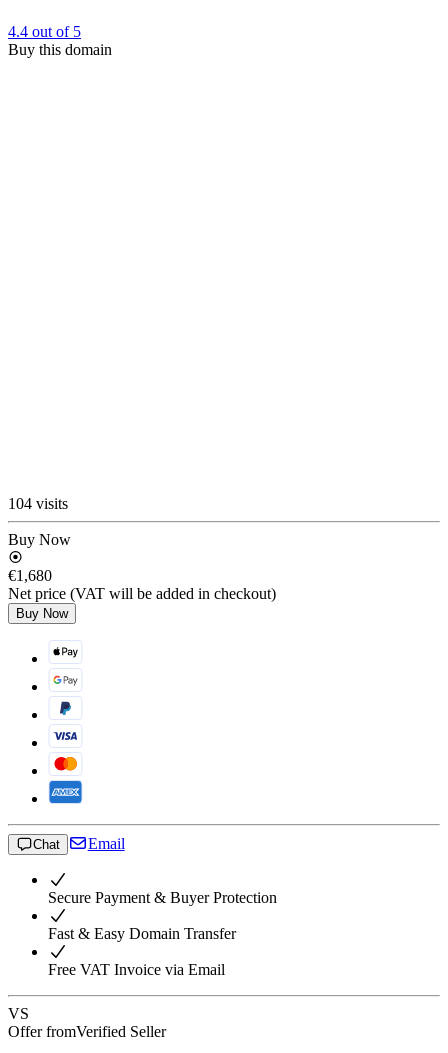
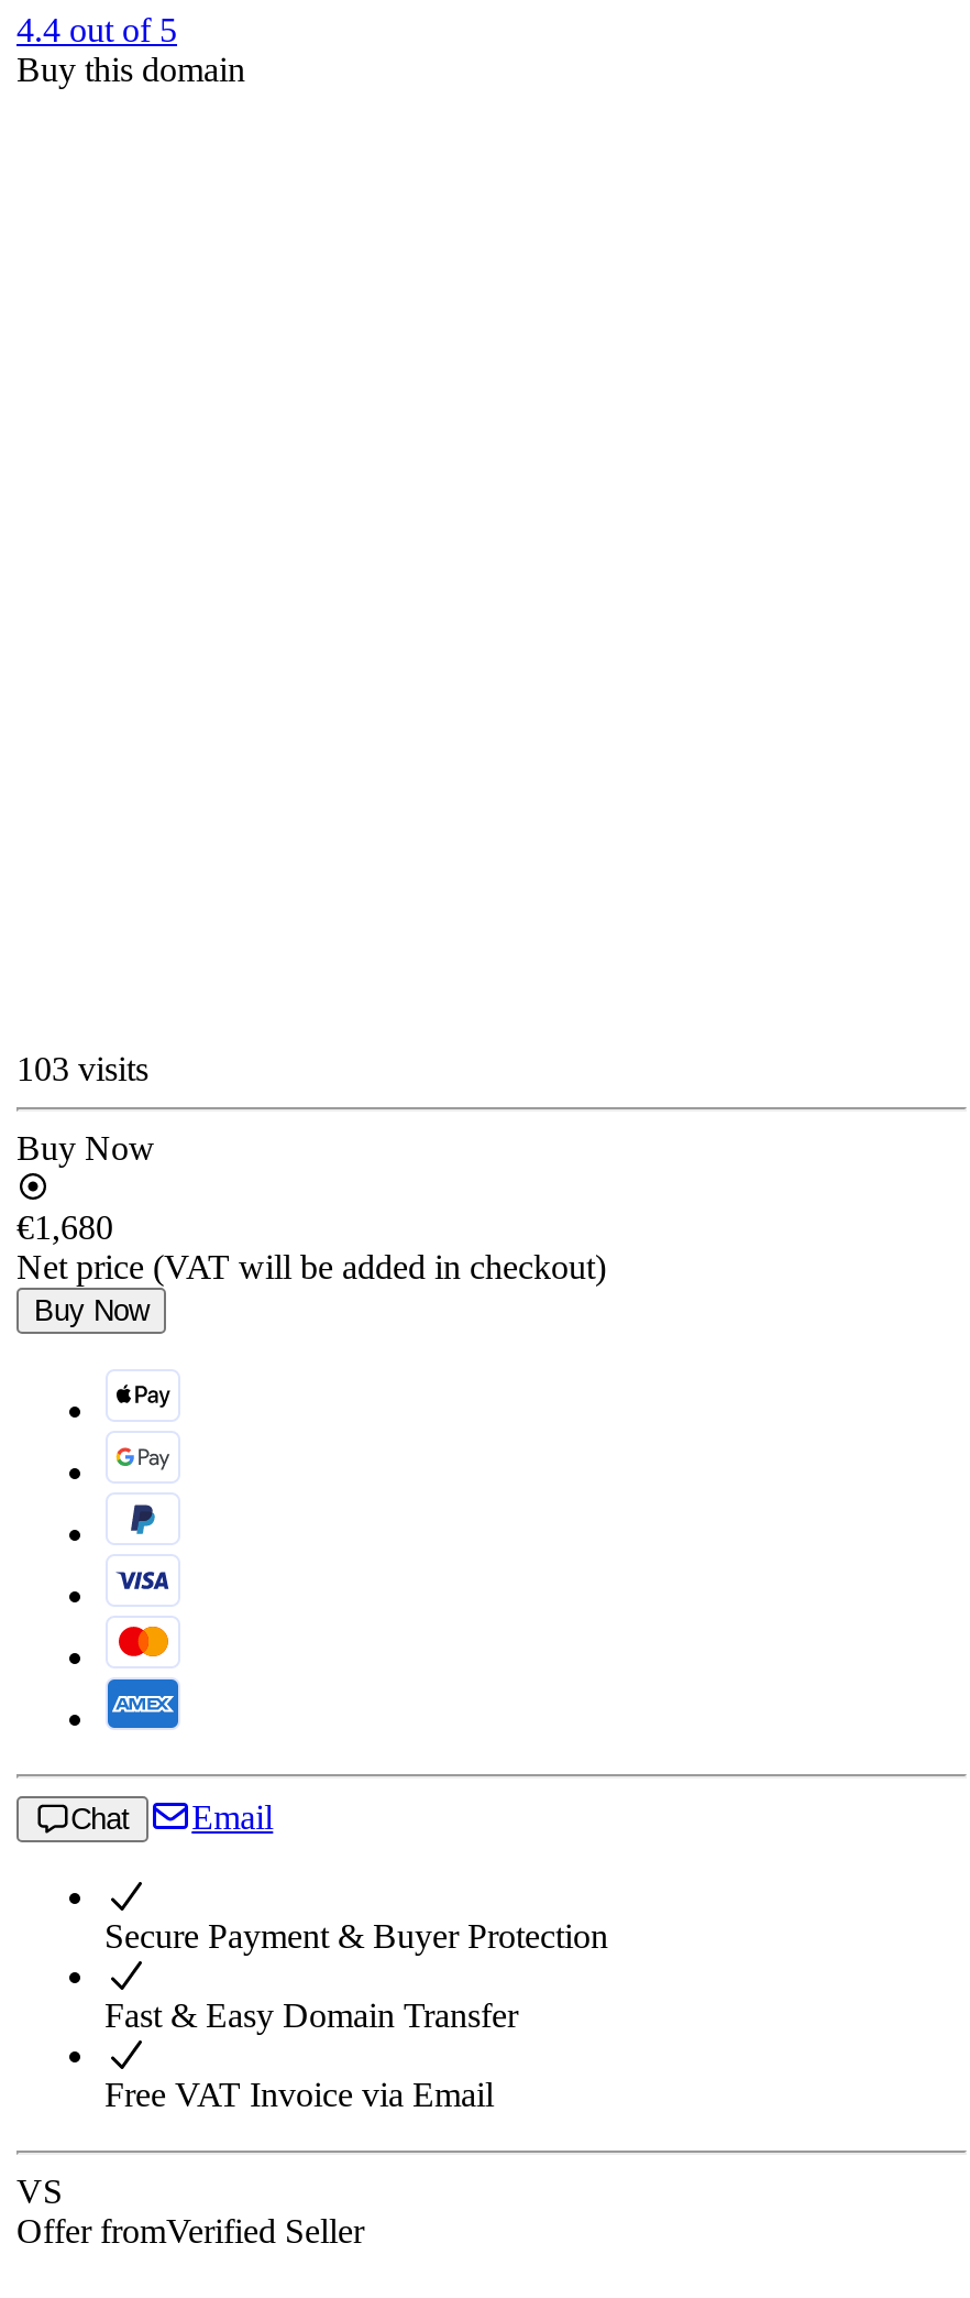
- 104 visits
+ 103 visits
